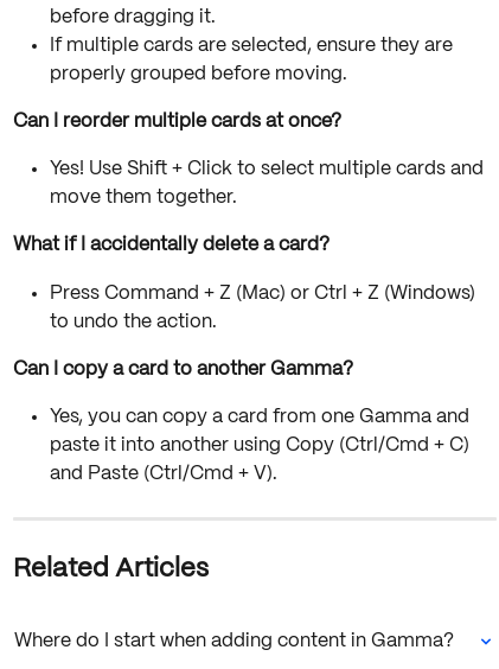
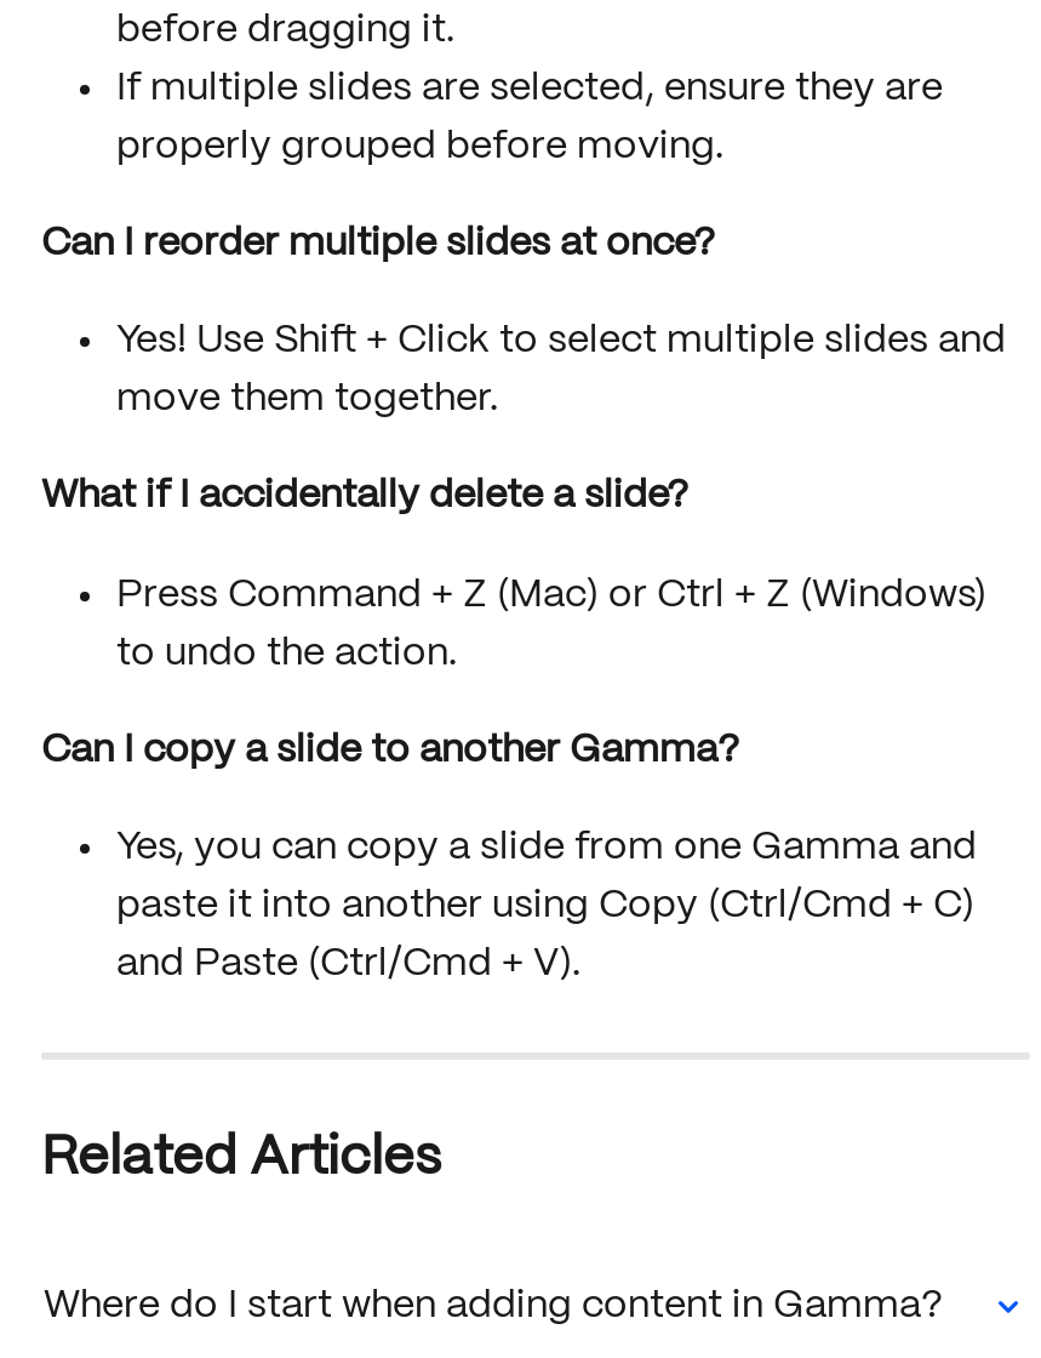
- If multiple cards are selected, ensure they are
+ If multiple slides are selected, ensure they are

- Can I reorder multiple cards at once?
+ Can I reorder multiple slides at once?

- Yes! Use Shift + Click to select multiple cards and
+ Yes! Use Shift + Click to select multiple slides and

- What if I accidentally delete a card?
+ What if I accidentally delete a slide?

- Can I copy a card to another Gamma?
+ Can I copy a slide to another Gamma?

- Yes, you can copy a card from one Gamma and
+ Yes, you can copy a slide from one Gamma and
